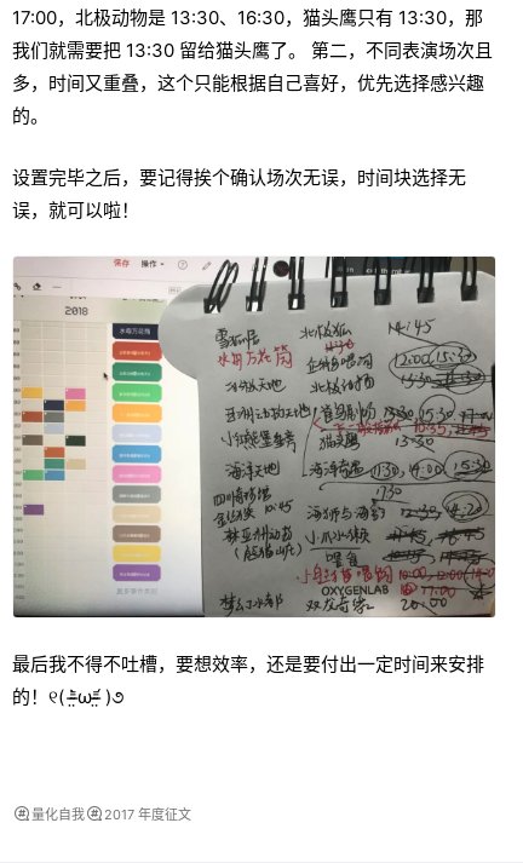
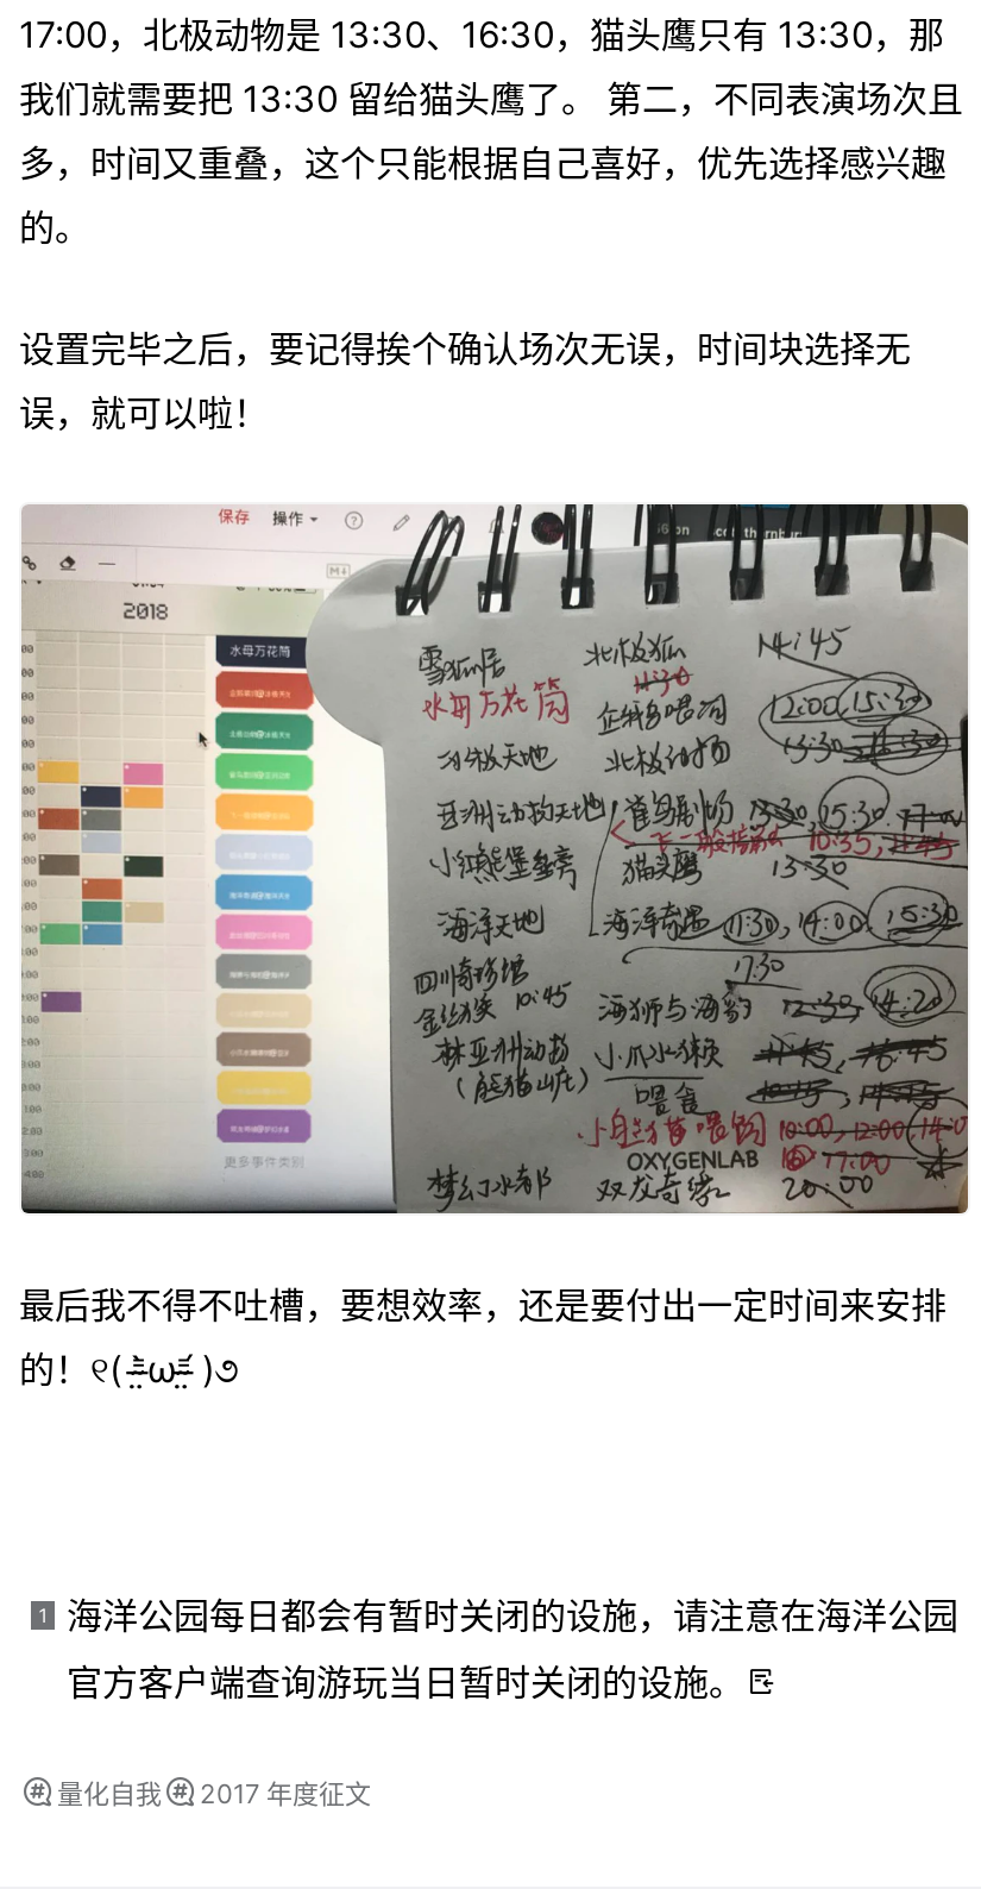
+ 1
+ 海洋公园每日都会有暂时关闭的设施，请注意在海洋公园
+ 官方客户端查询游玩当日暂时关闭的设施。
